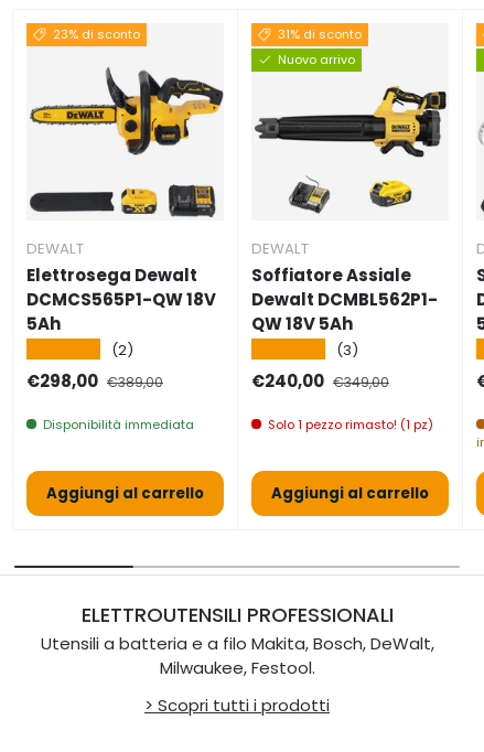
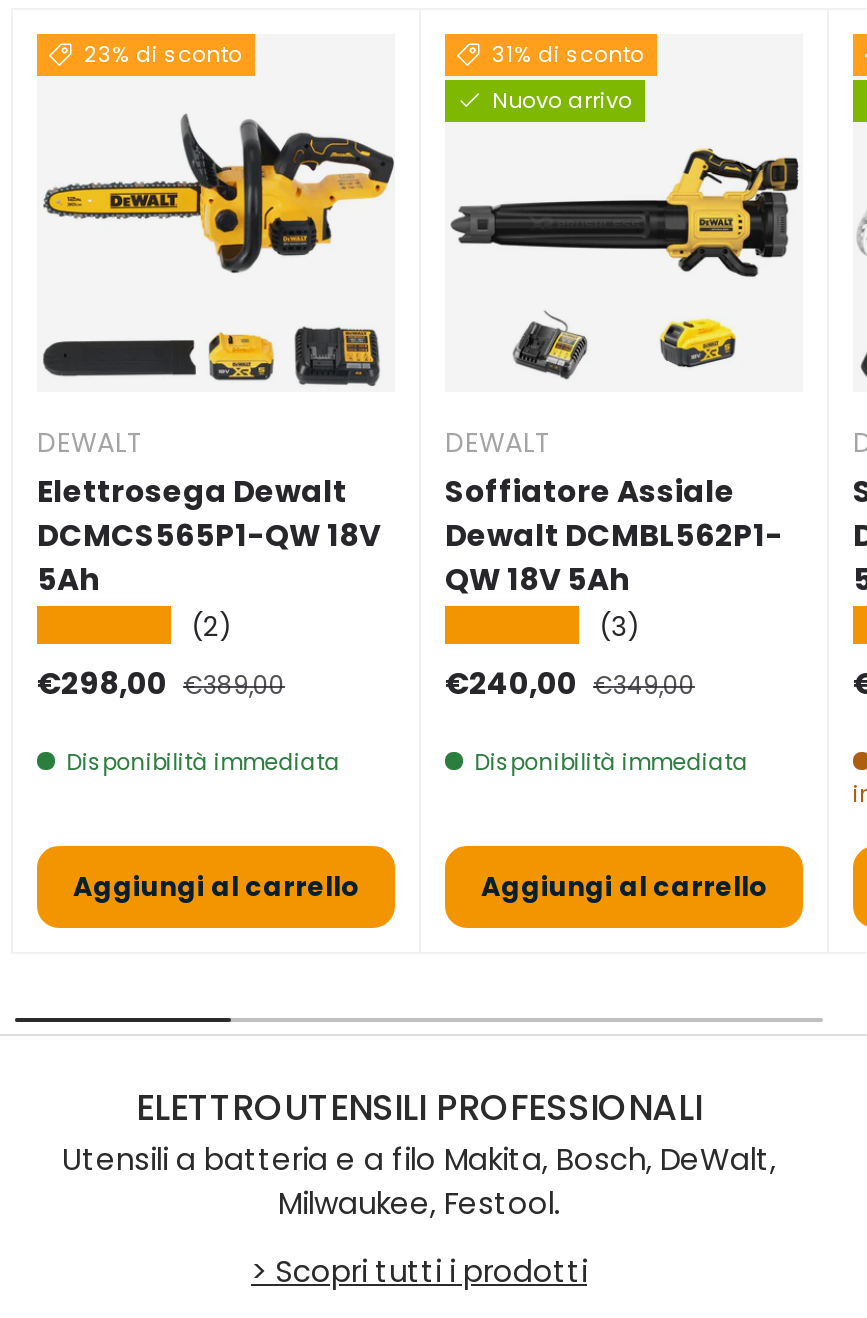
- Solo 1 pezzo rimasto! (1 pz)
+ Disponibilità immediata
